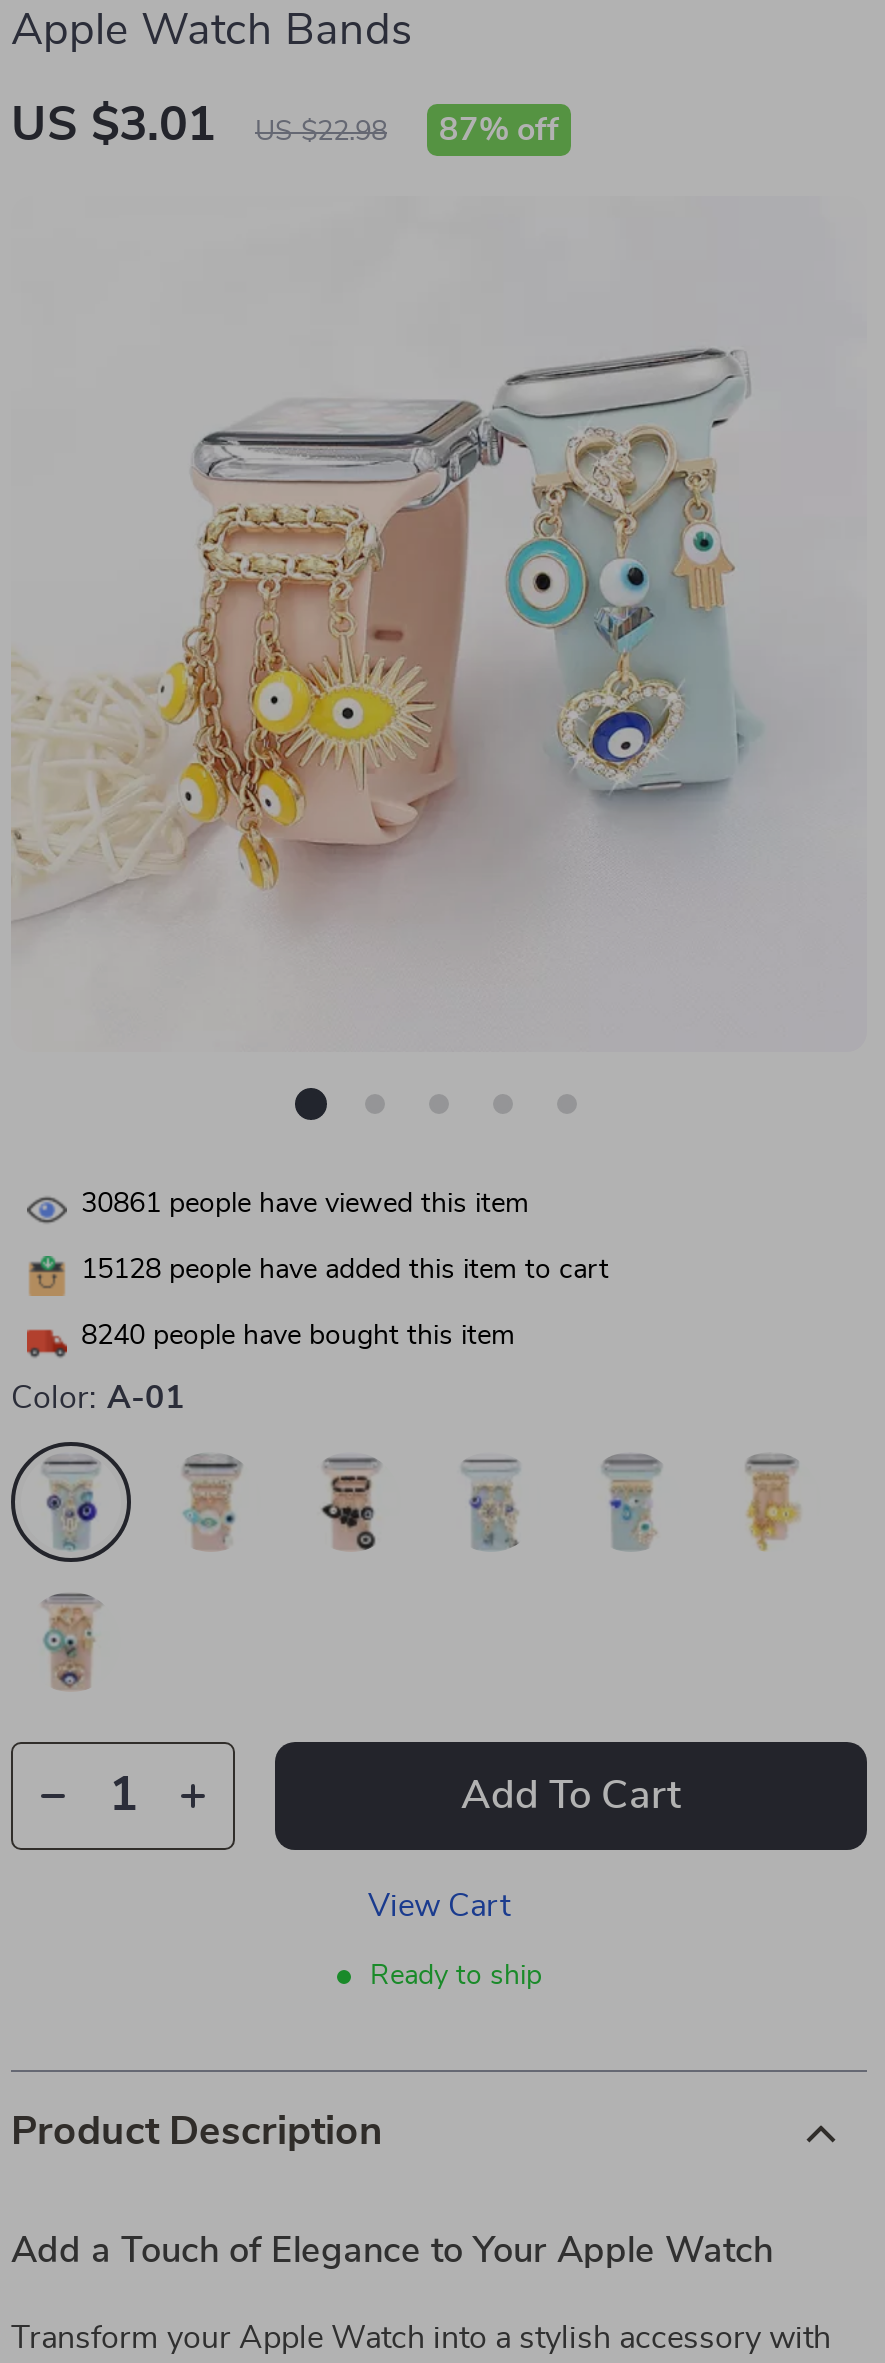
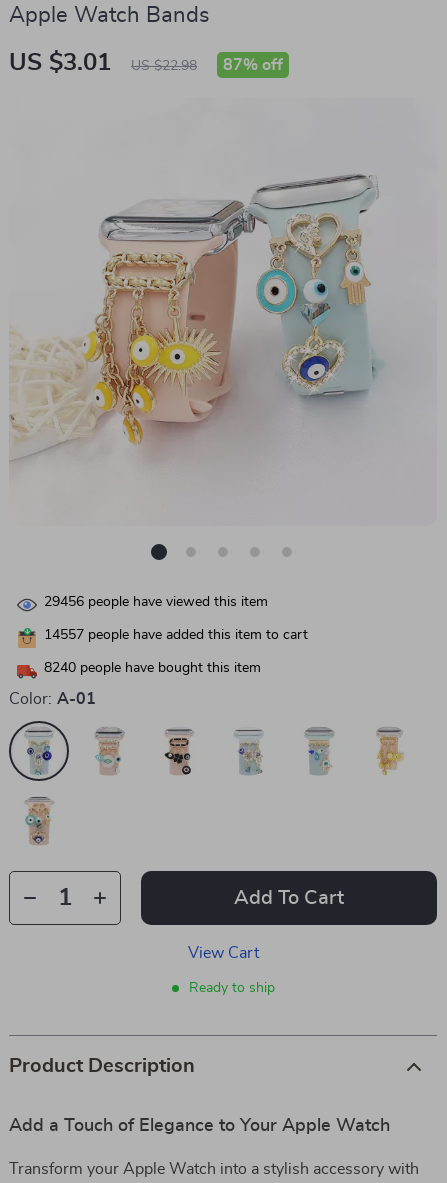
- 30861 people have viewed this item
+ 29456 people have viewed this item

- 15128 people have added this item to cart
+ 14557 people have added this item to cart
